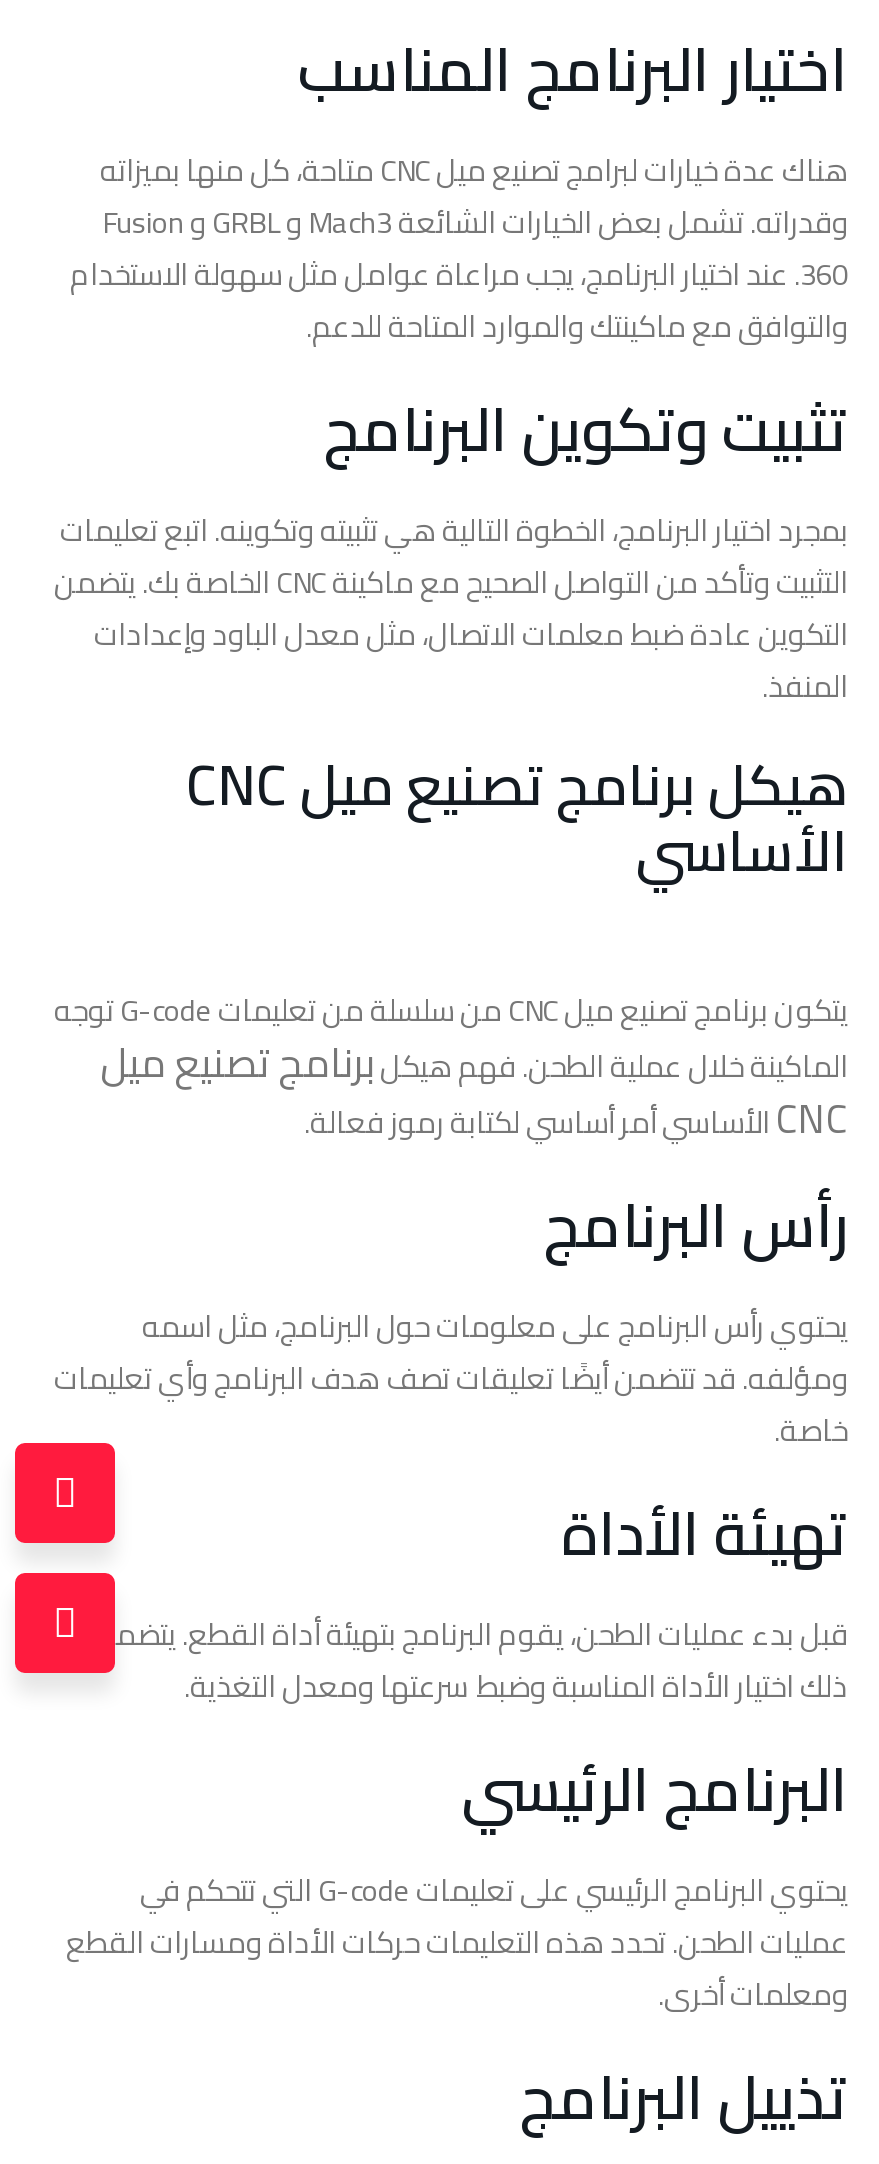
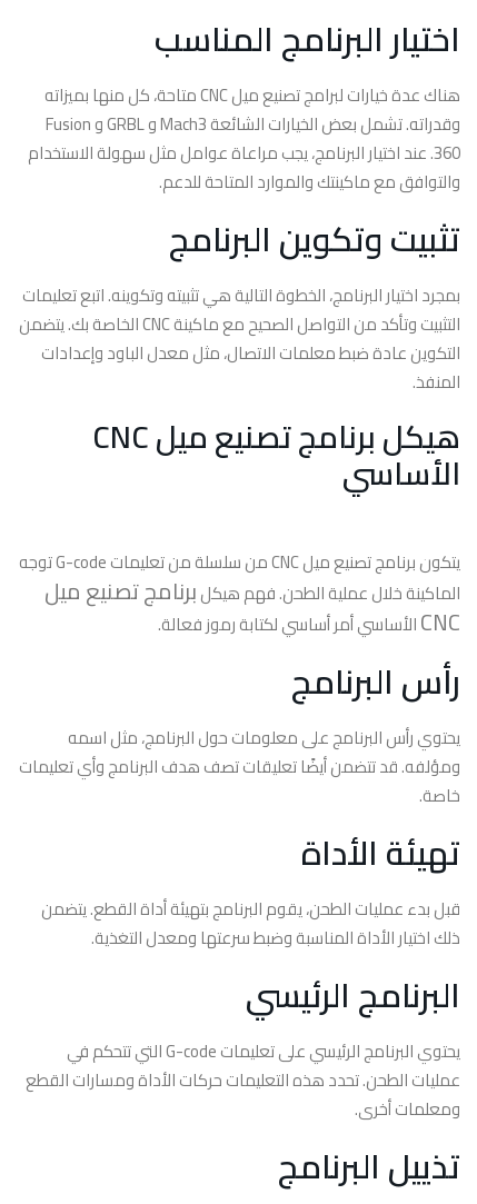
- [image]

- [image]
